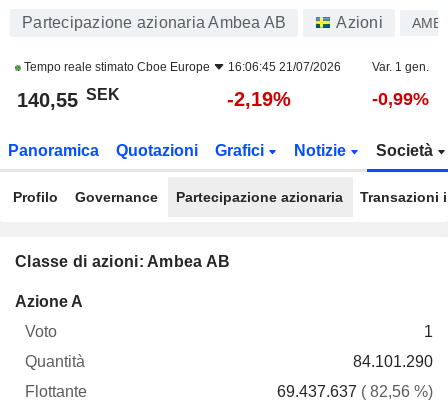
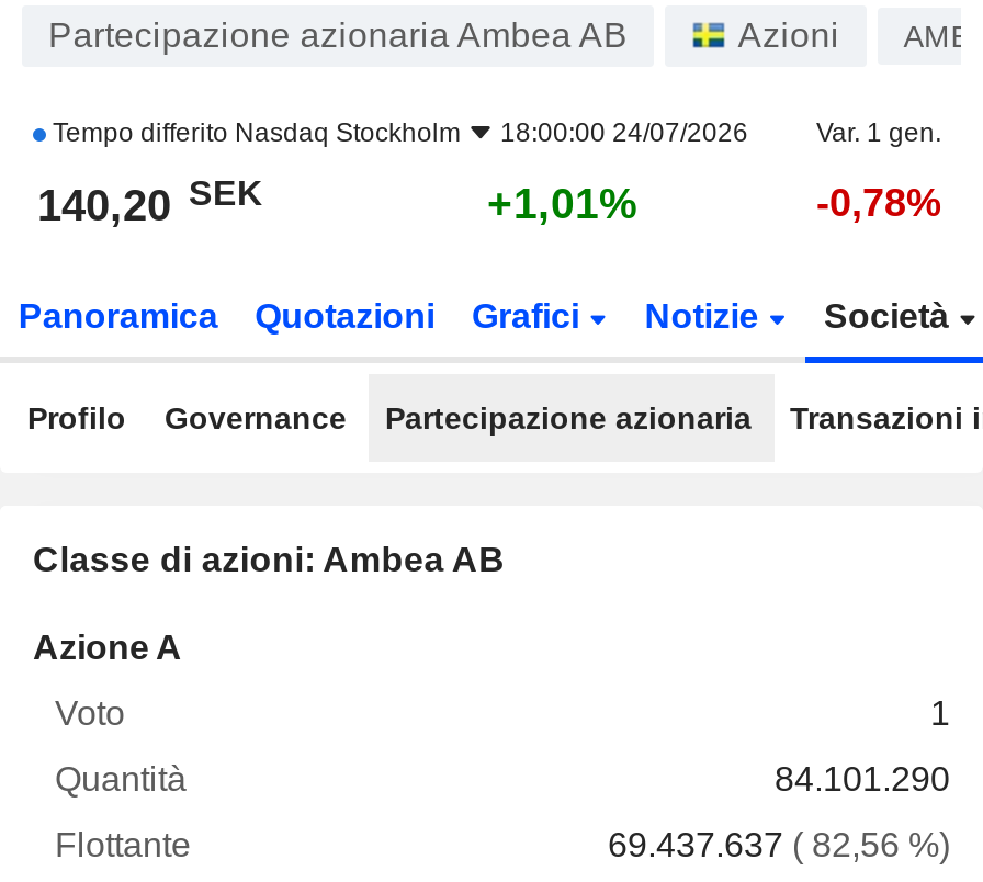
- Tempo reale stimato Cboe Europe
- 16:06:45 21/07/2026
+ Tempo differito Nasdaq Stockholm
+ 18:00:00 24/07/2026

- 140,55 SEK
+ 140,20 SEK

- -2,19%
+ +1,01%

- -0,99%
+ -0,78%
